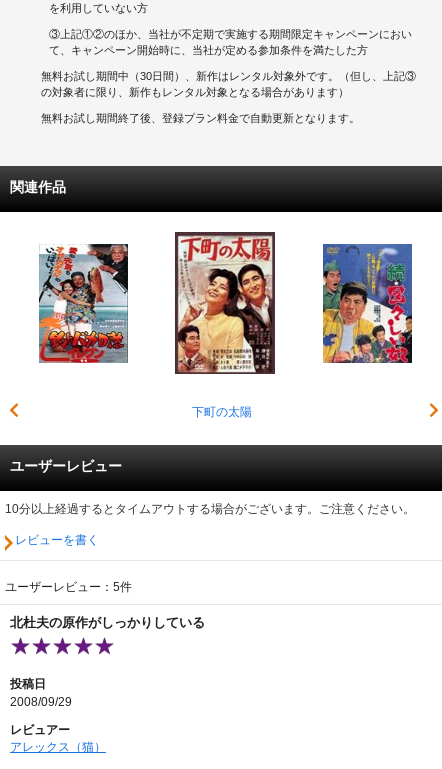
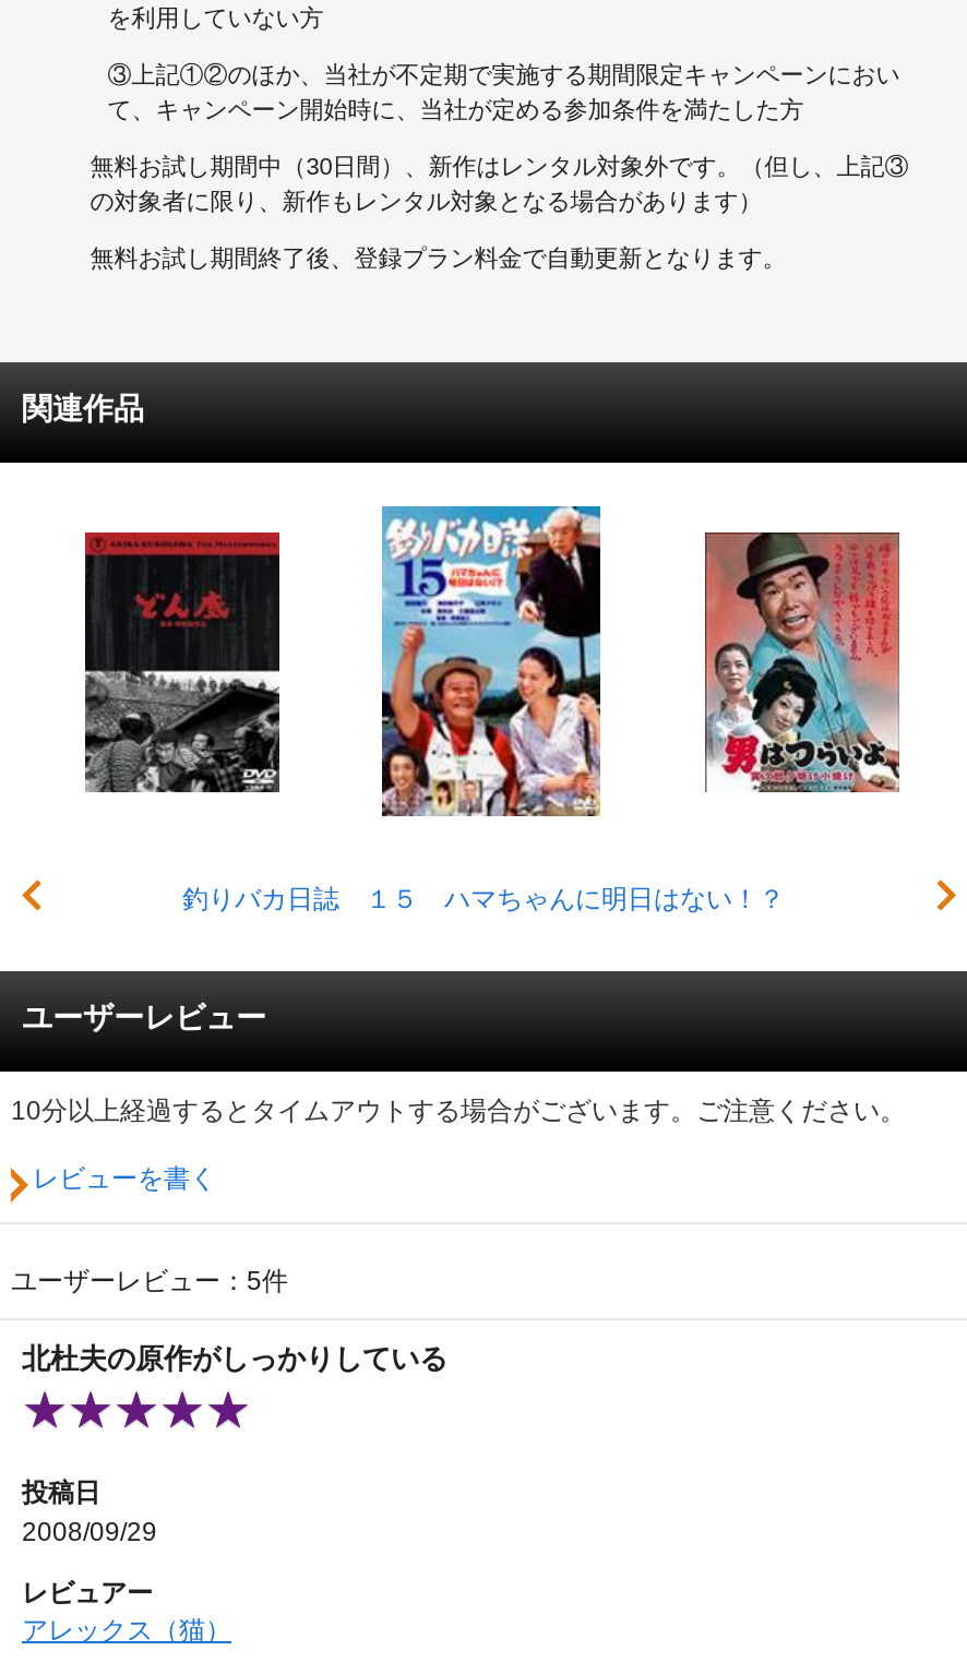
- [image]
- 下町の太陽
+ [image]
+ 釣りバカ日誌 １５ ハマちゃんに明日はない！？

- [image]
+ [image]

- [image]
+ [image]
